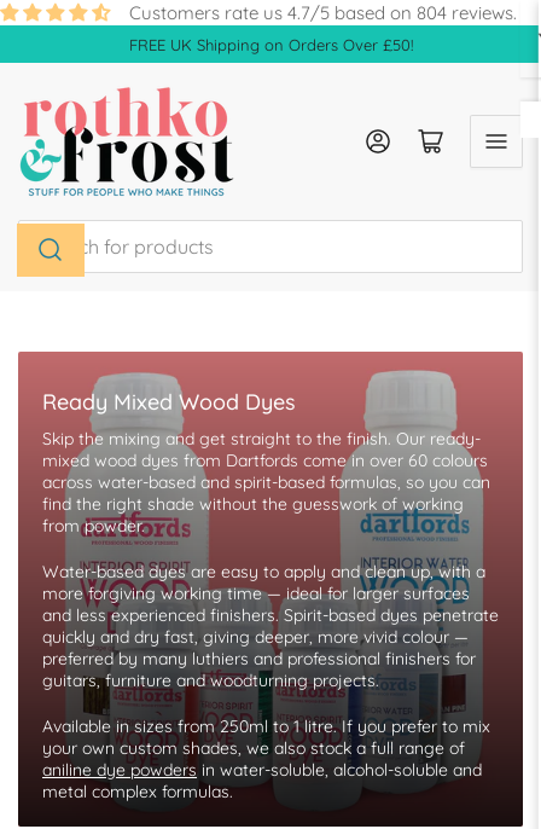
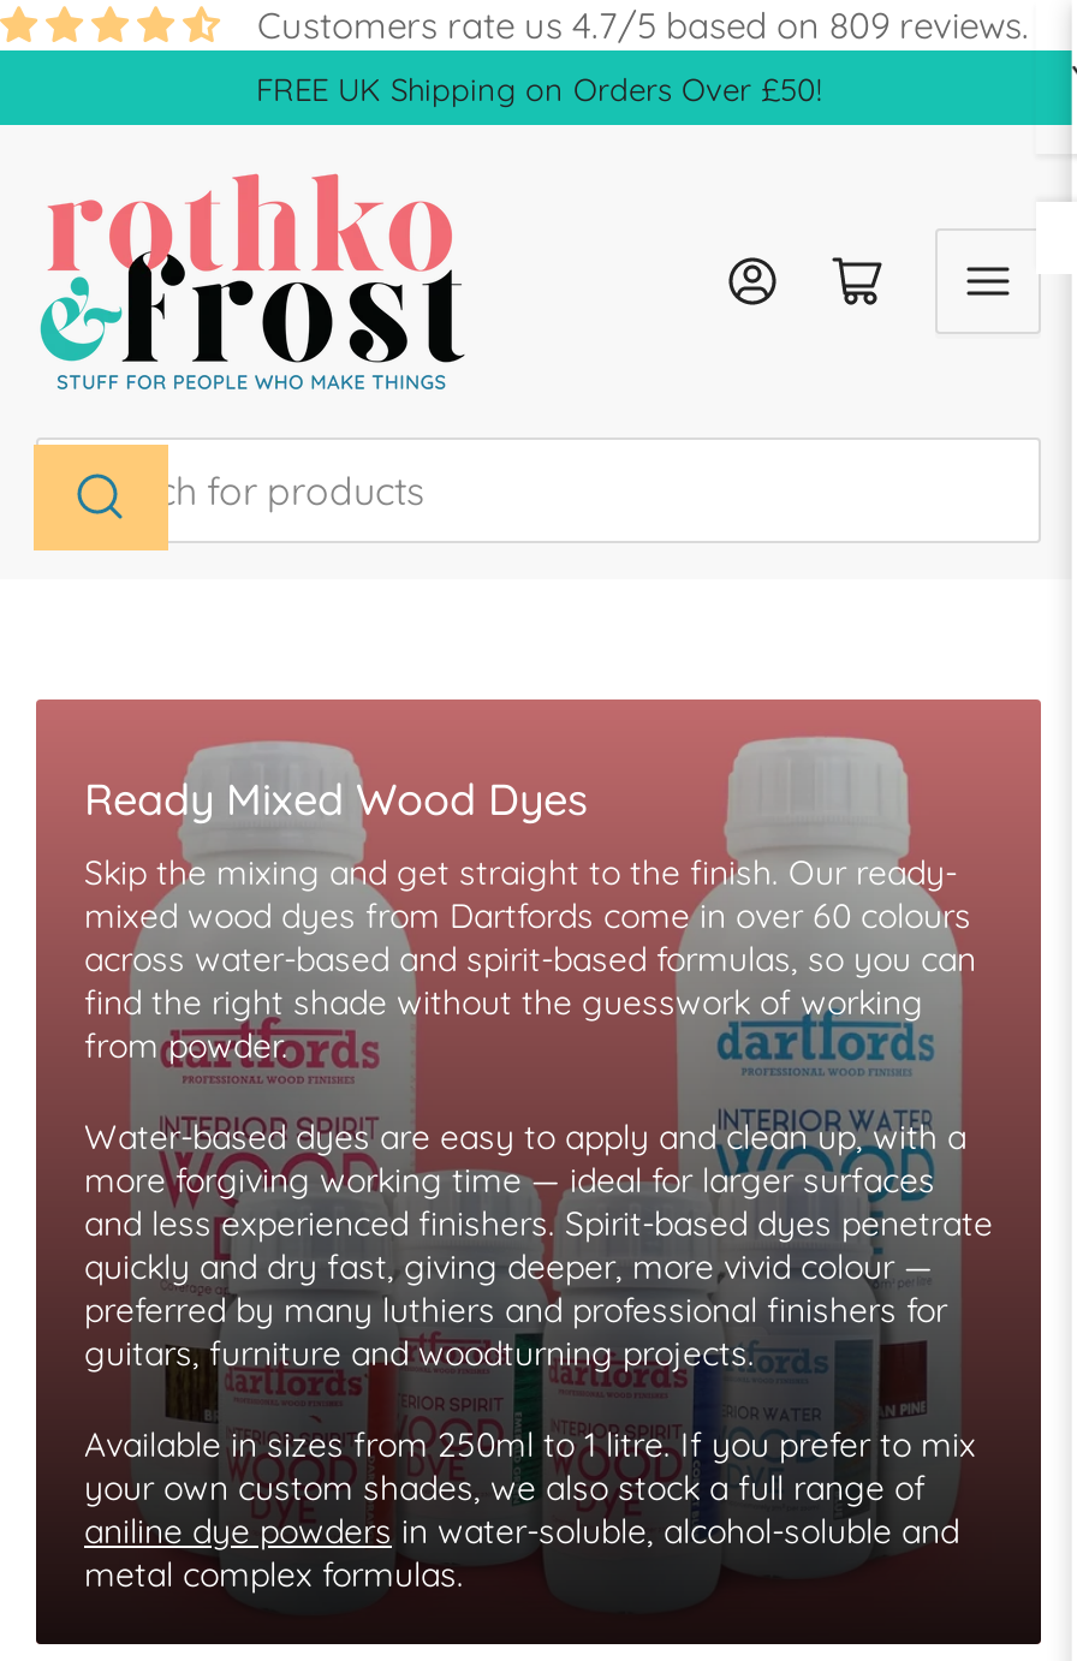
- Customers rate us 4.7/5 based on 804 reviews.
+ Customers rate us 4.7/5 based on 809 reviews.
